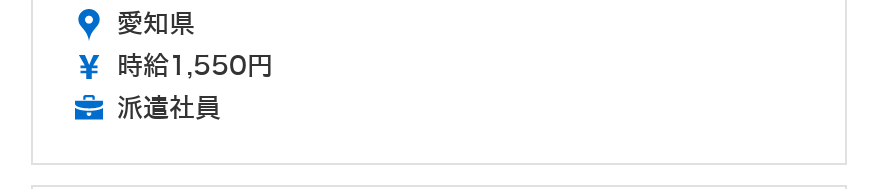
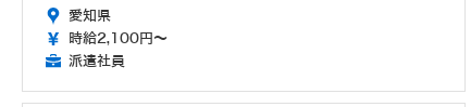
- 時給1,550円
+ 時給2,100円～
